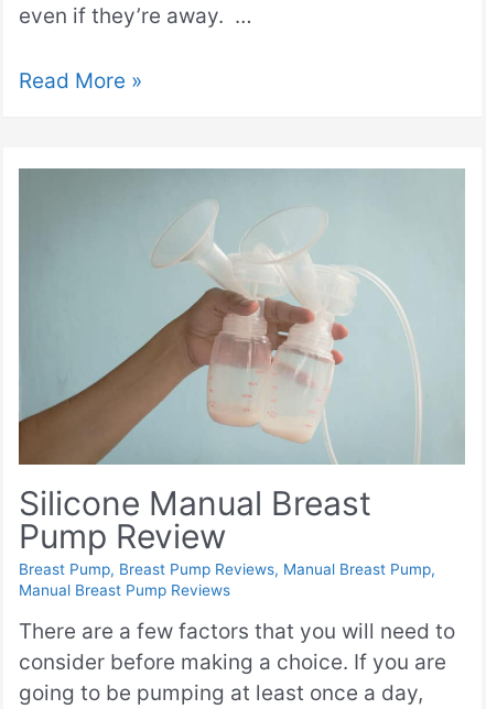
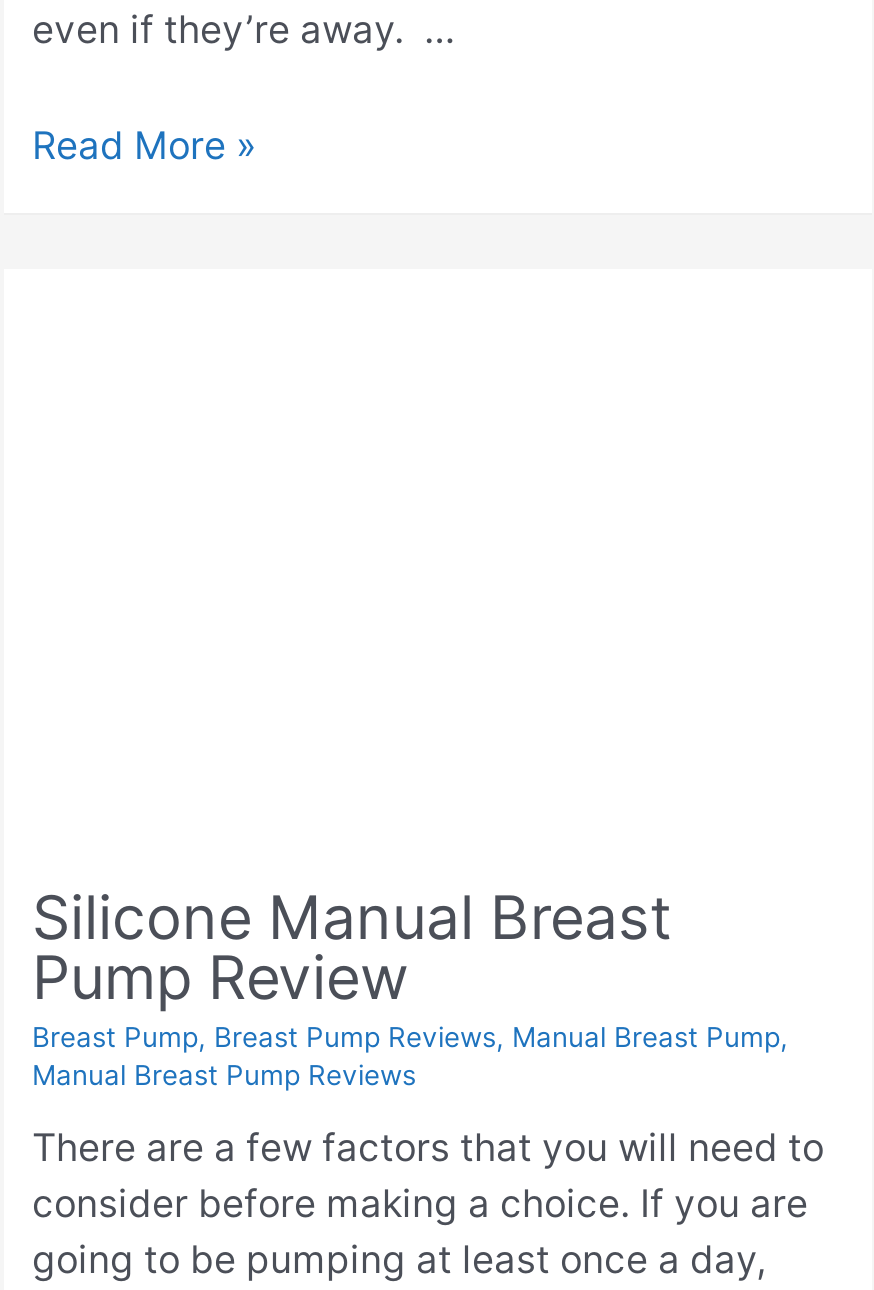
- [image]
